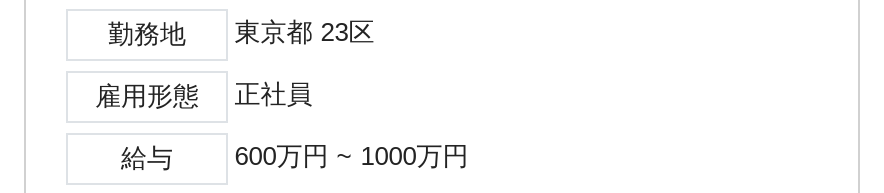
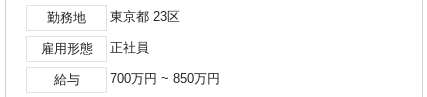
- 600万円 ~ 1000万円
+ 700万円 ~ 850万円
